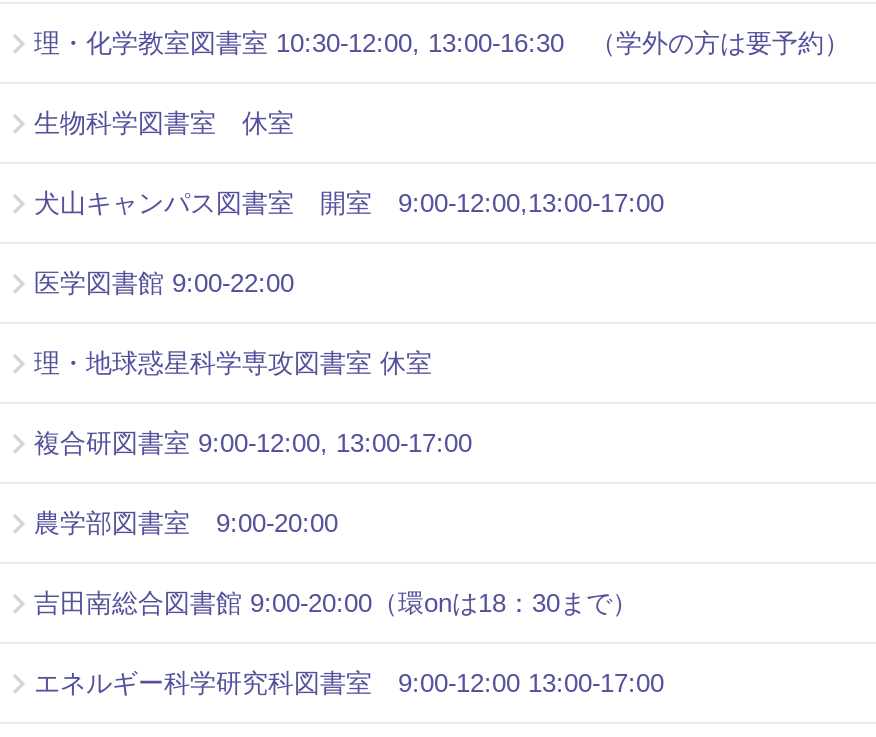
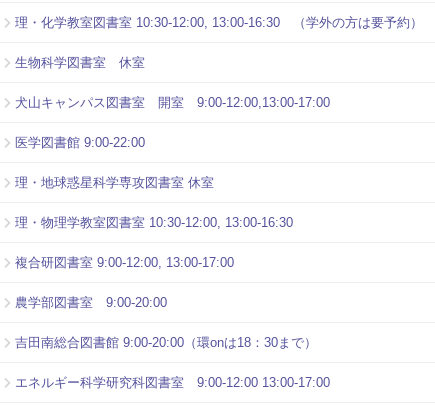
+ 理・物理学教室図書室 10:30-12:00, 13:00-16:30
